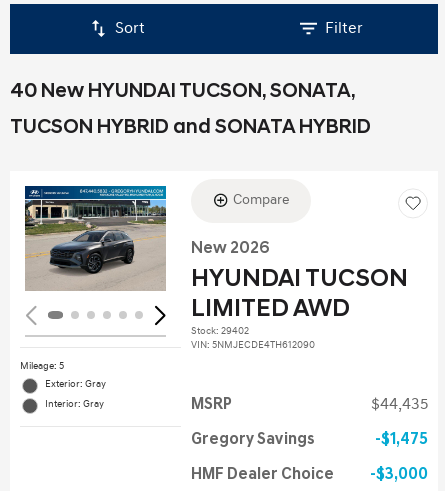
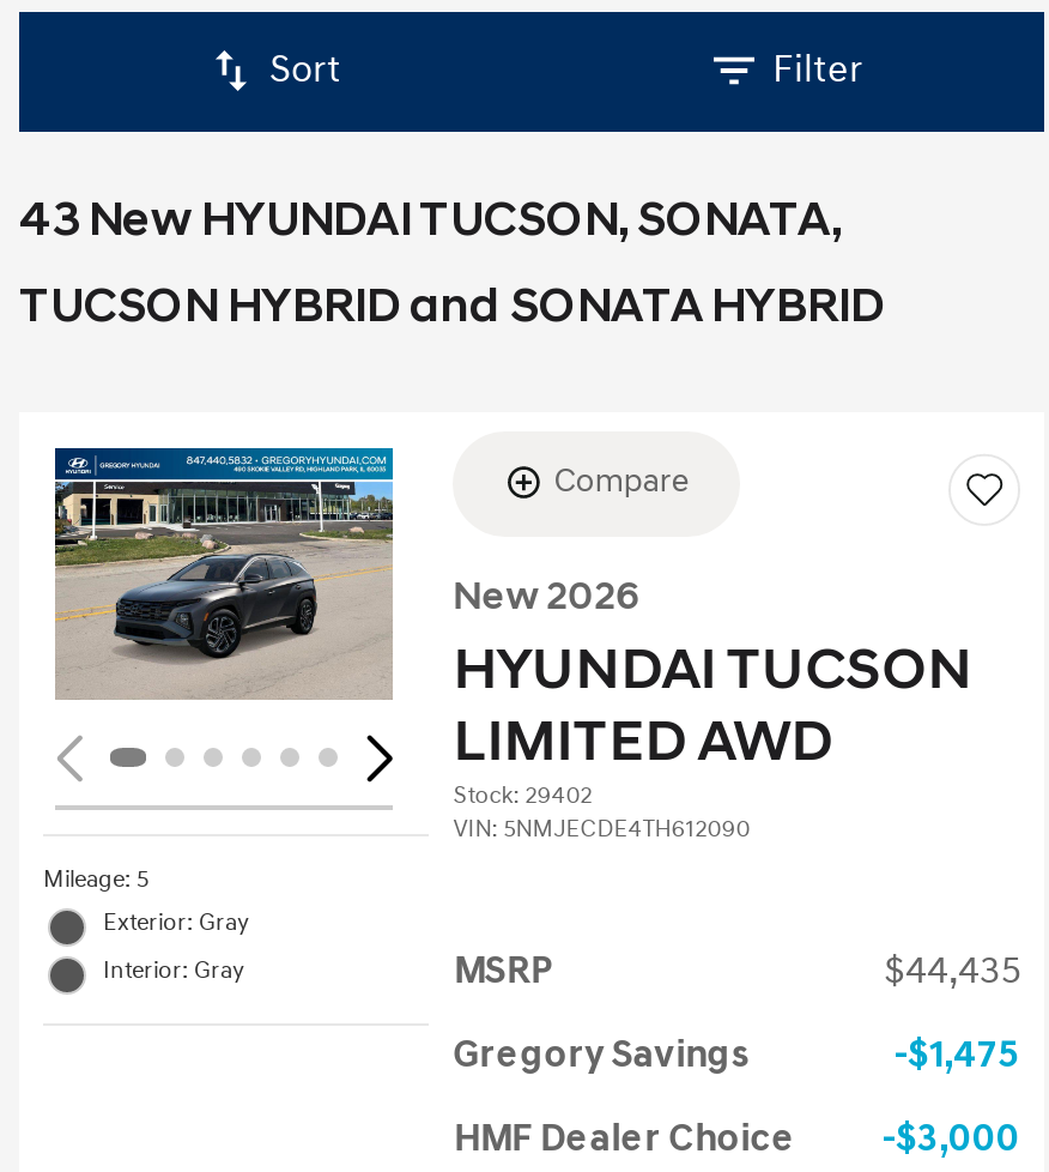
- 40 New HYUNDAI TUCSON, SONATA,
+ 43 New HYUNDAI TUCSON, SONATA,
